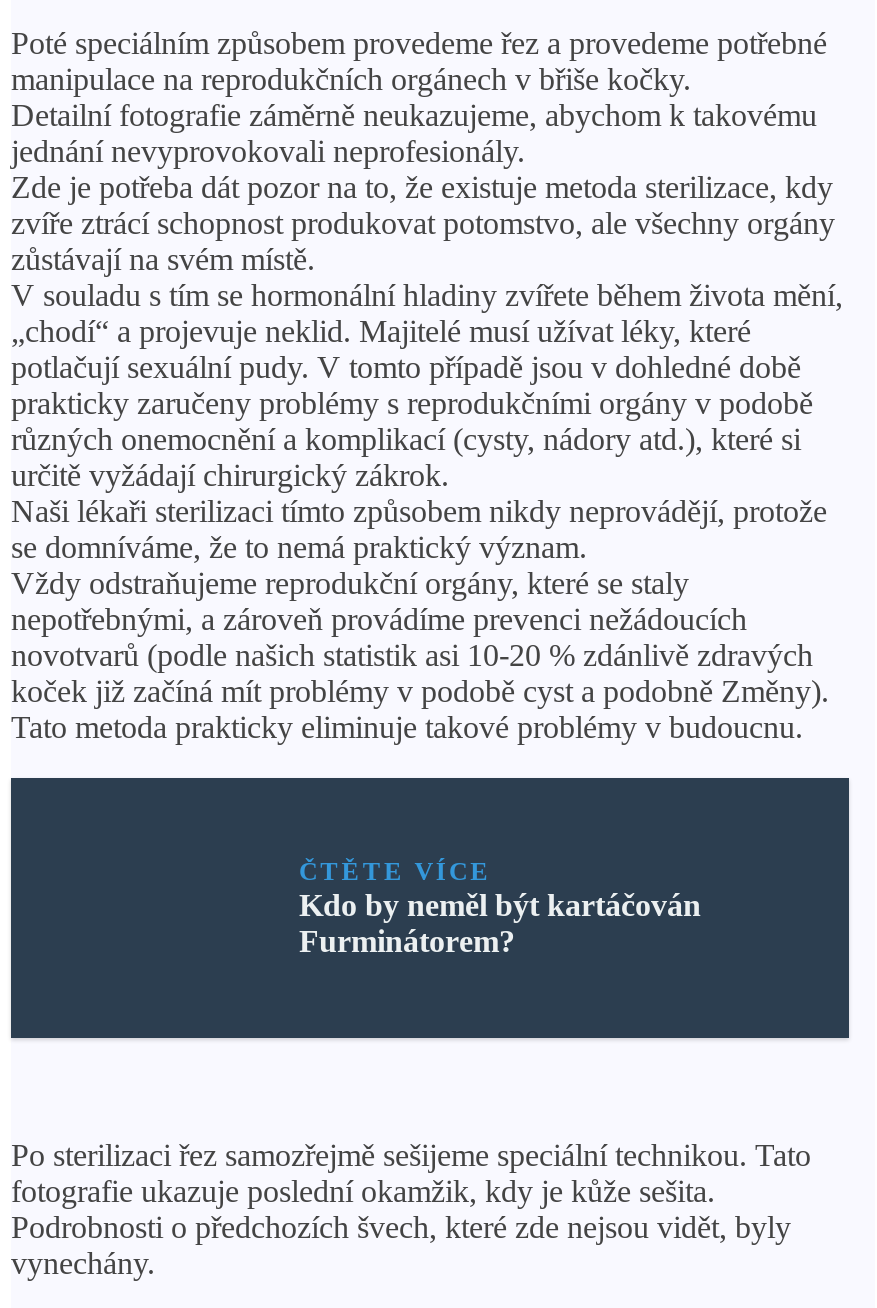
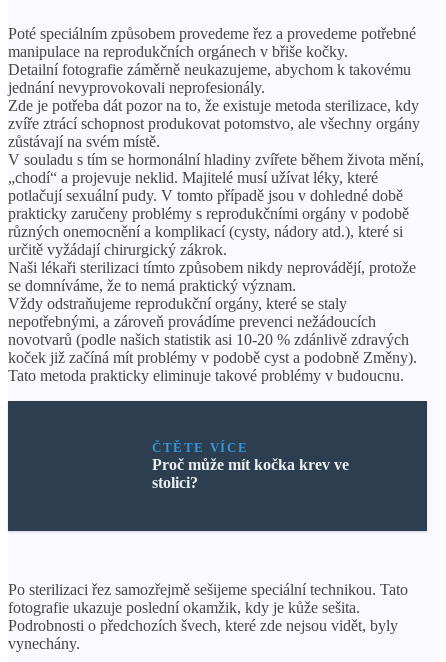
- Kdo by neměl být kartáčován
- Furminátorem?
+ Proč může mít kočka krev ve
+ stolici?
